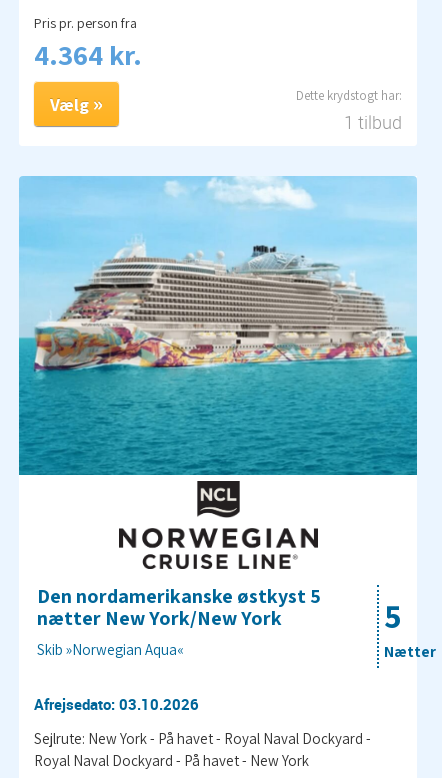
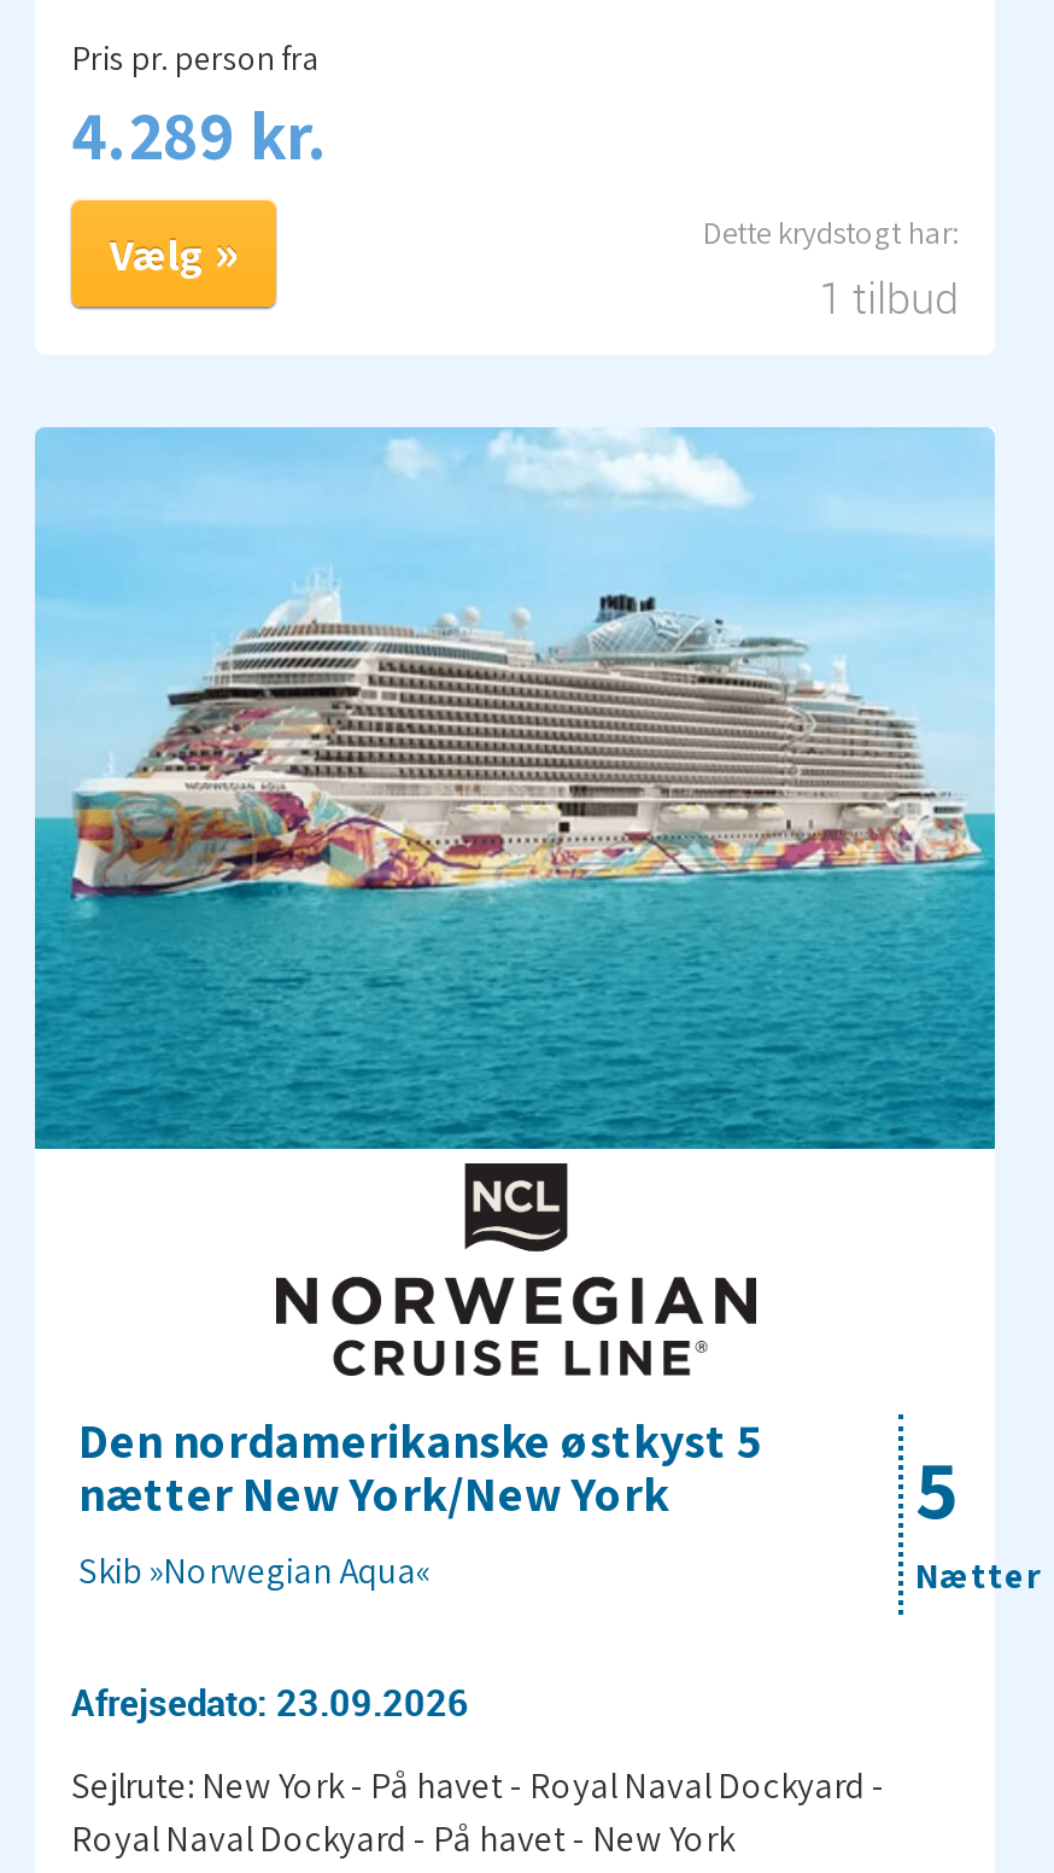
- 4.364 kr.
+ 4.289 kr.

- Afrejsedato: 03.10.2026
+ Afrejsedato: 23.09.2026
